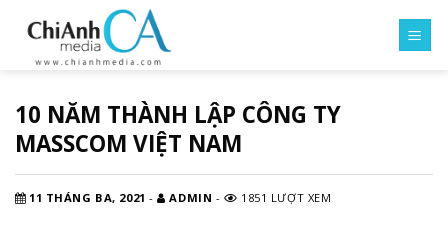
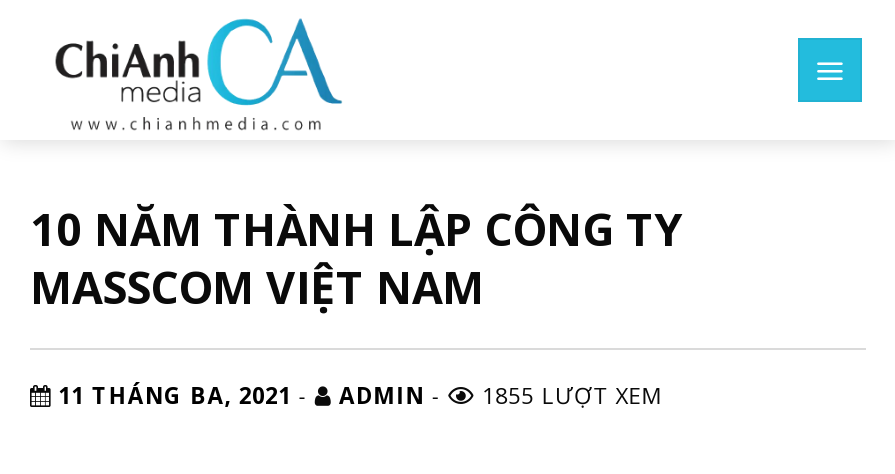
- 11 THÁNG BA, 2021 - ADMIN - 1851 LƯỢT XEM
+ 11 THÁNG BA, 2021 - ADMIN - 1855 LƯỢT XEM
